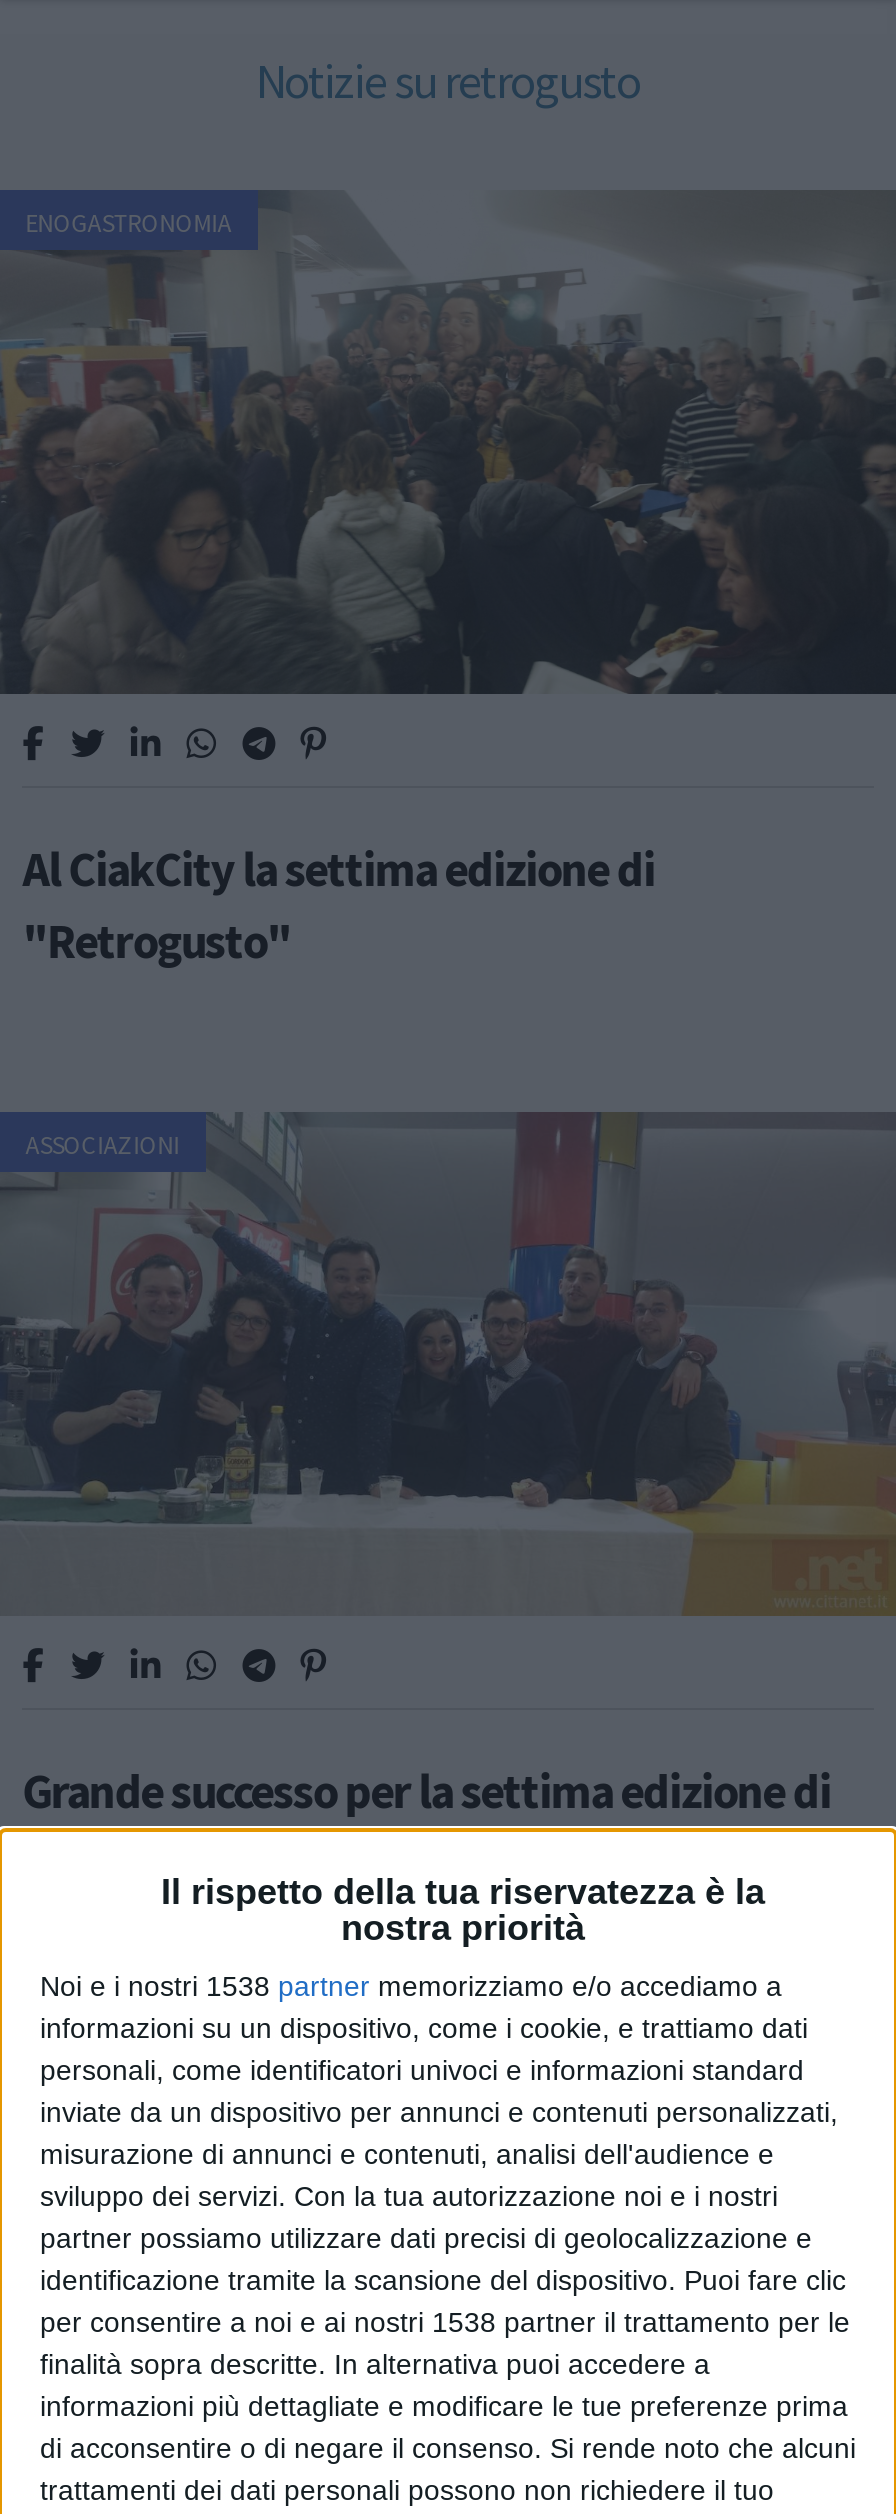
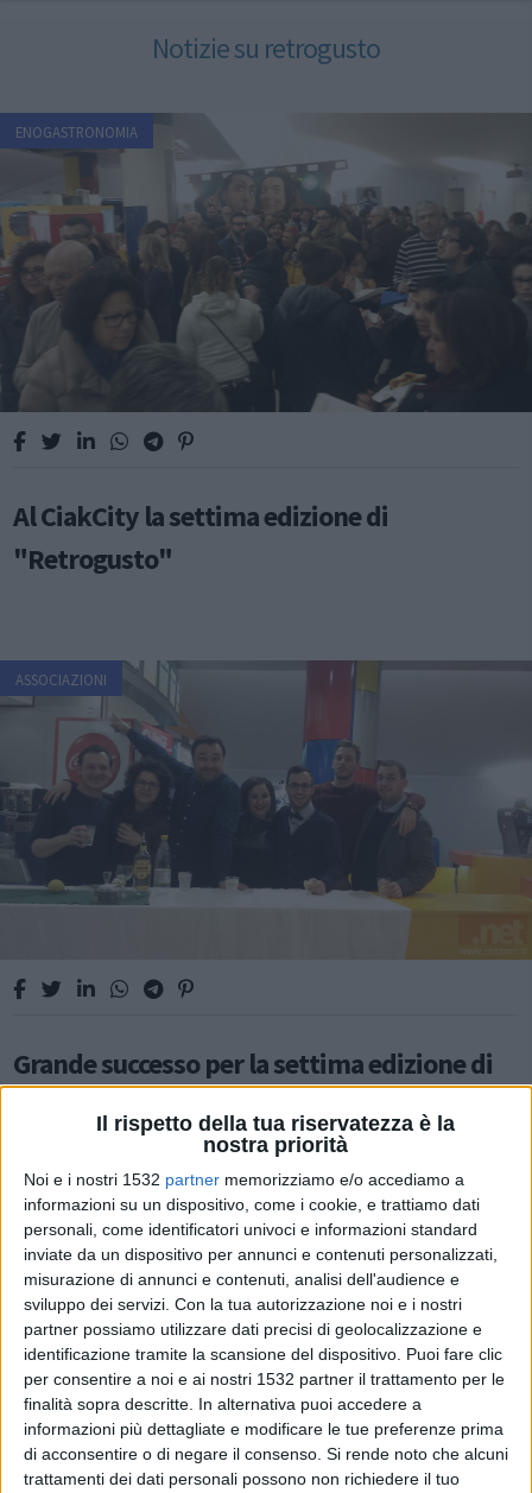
- Noi e i nostri 1538 partner memorizziamo e/o accediamo a
+ Noi e i nostri 1532 partner memorizziamo e/o accediamo a

- per consentire a noi e ai nostri 1538 partner il trattamento per le
+ per consentire a noi e ai nostri 1532 partner il trattamento per le
